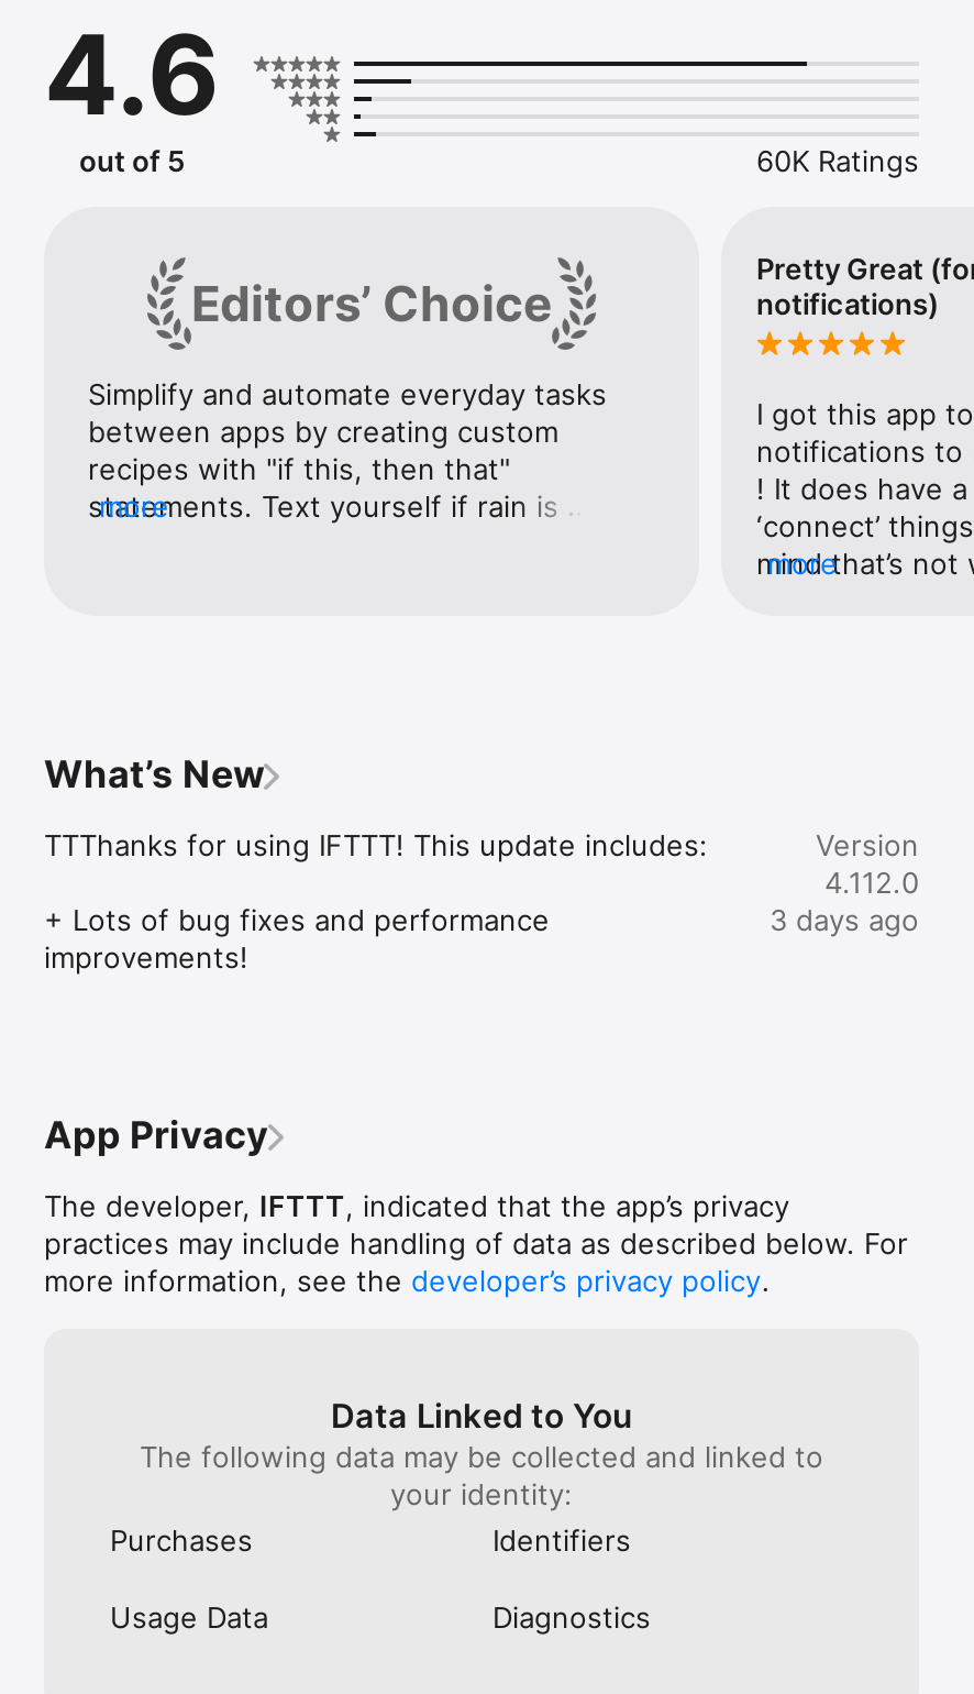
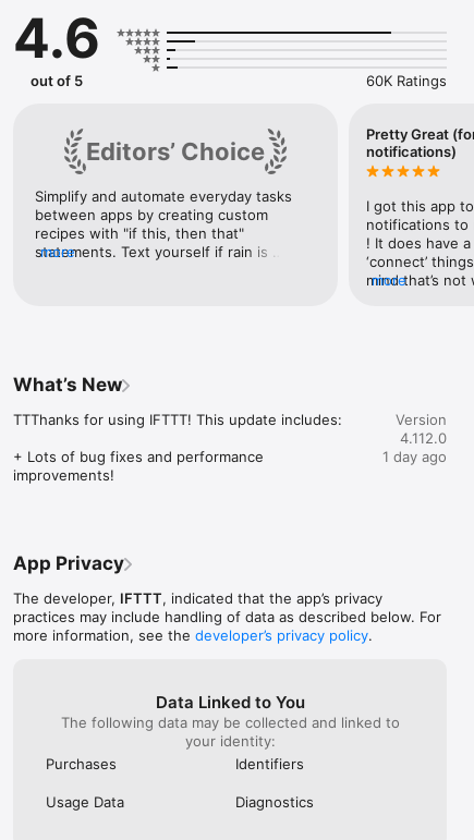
- 3 days ago
+ 1 day ago
